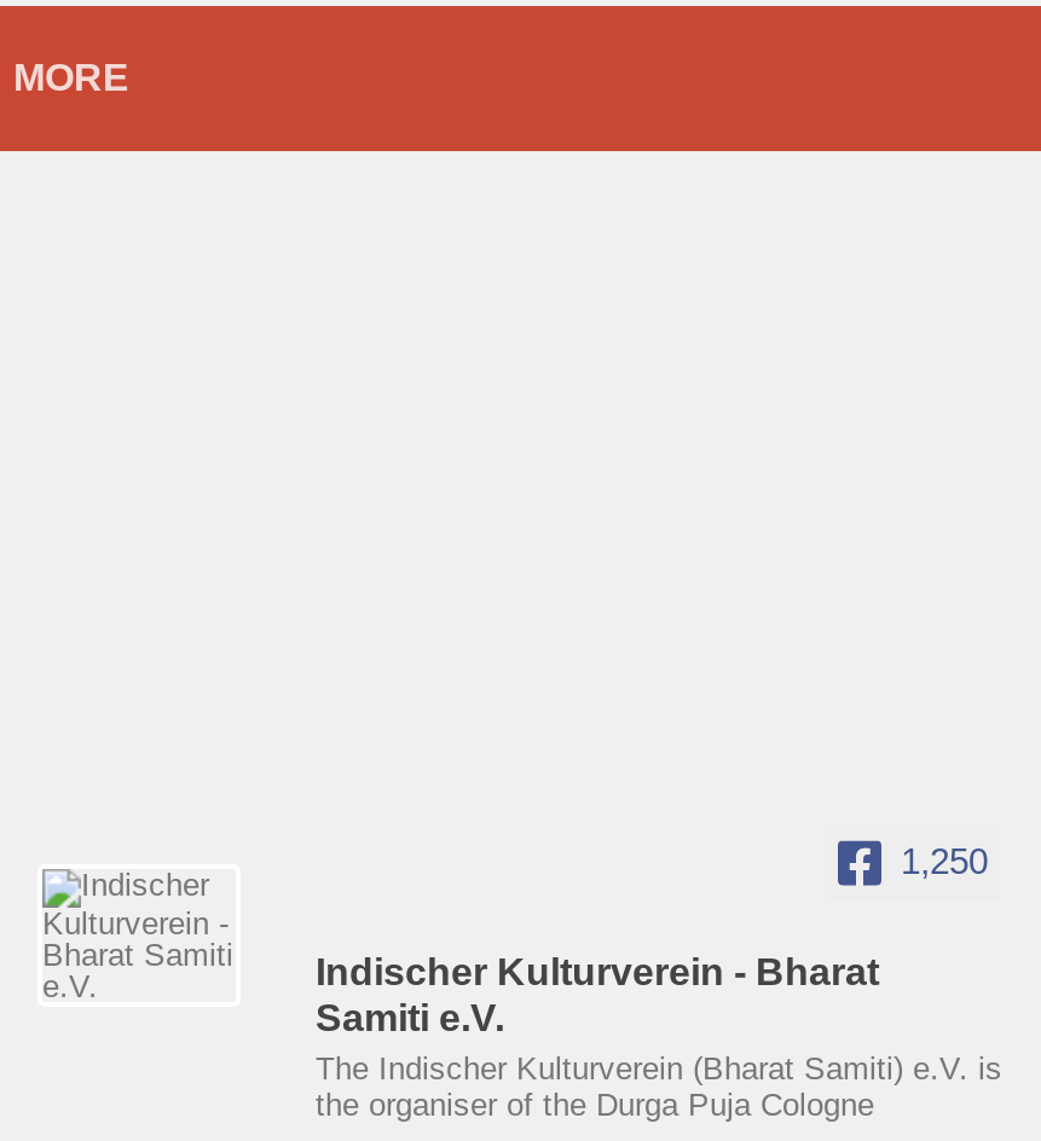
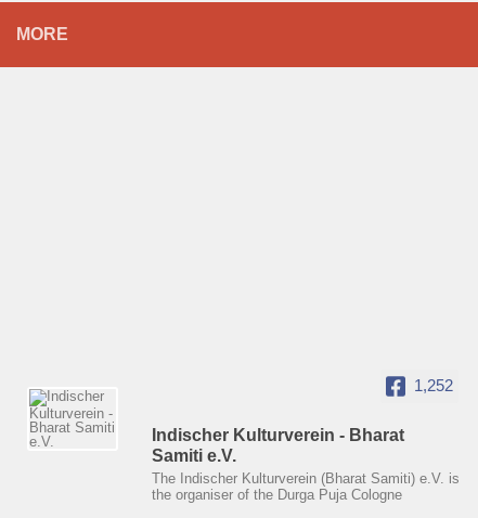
- 1,250
+ 1,252
